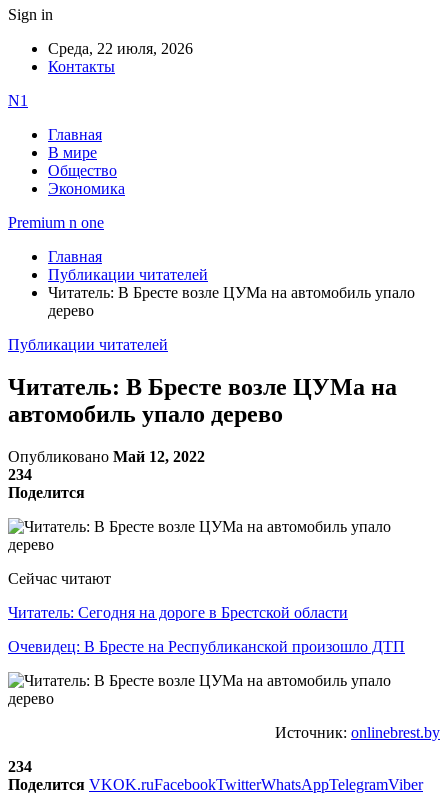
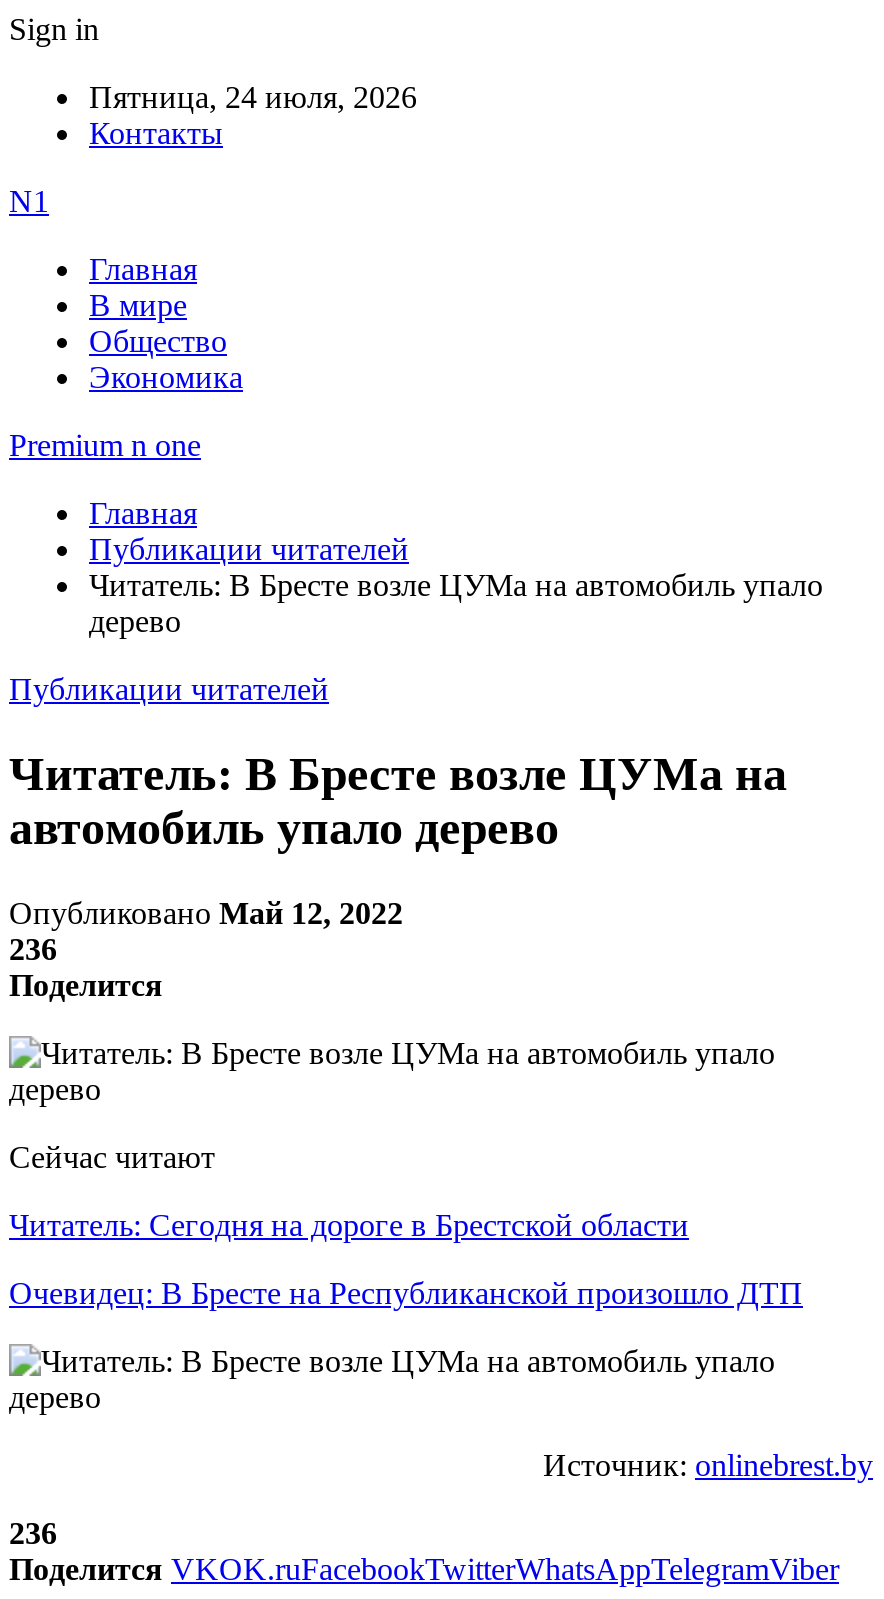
- Среда, 22 июля, 2026
+ Пятница, 24 июля, 2026

- 234
+ 236

- 234
+ 236
